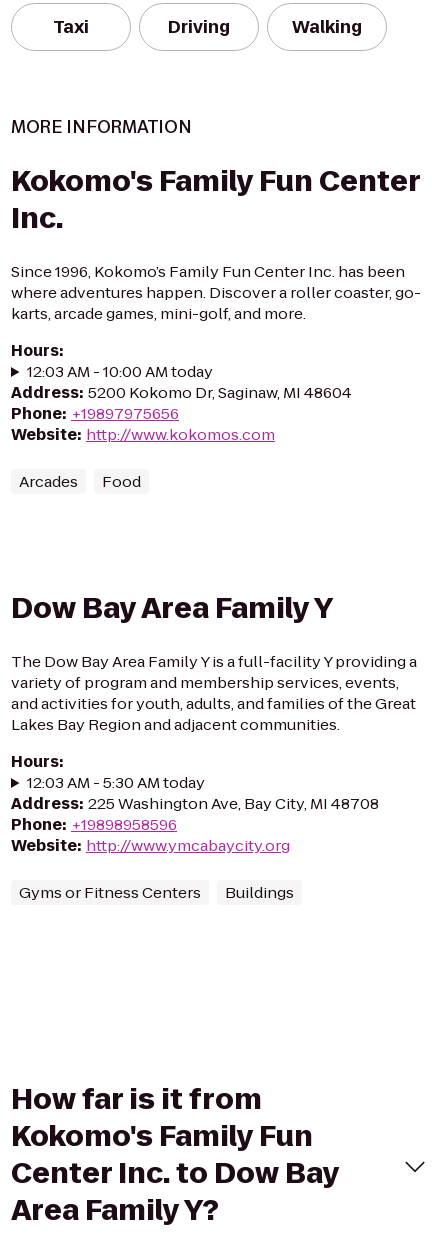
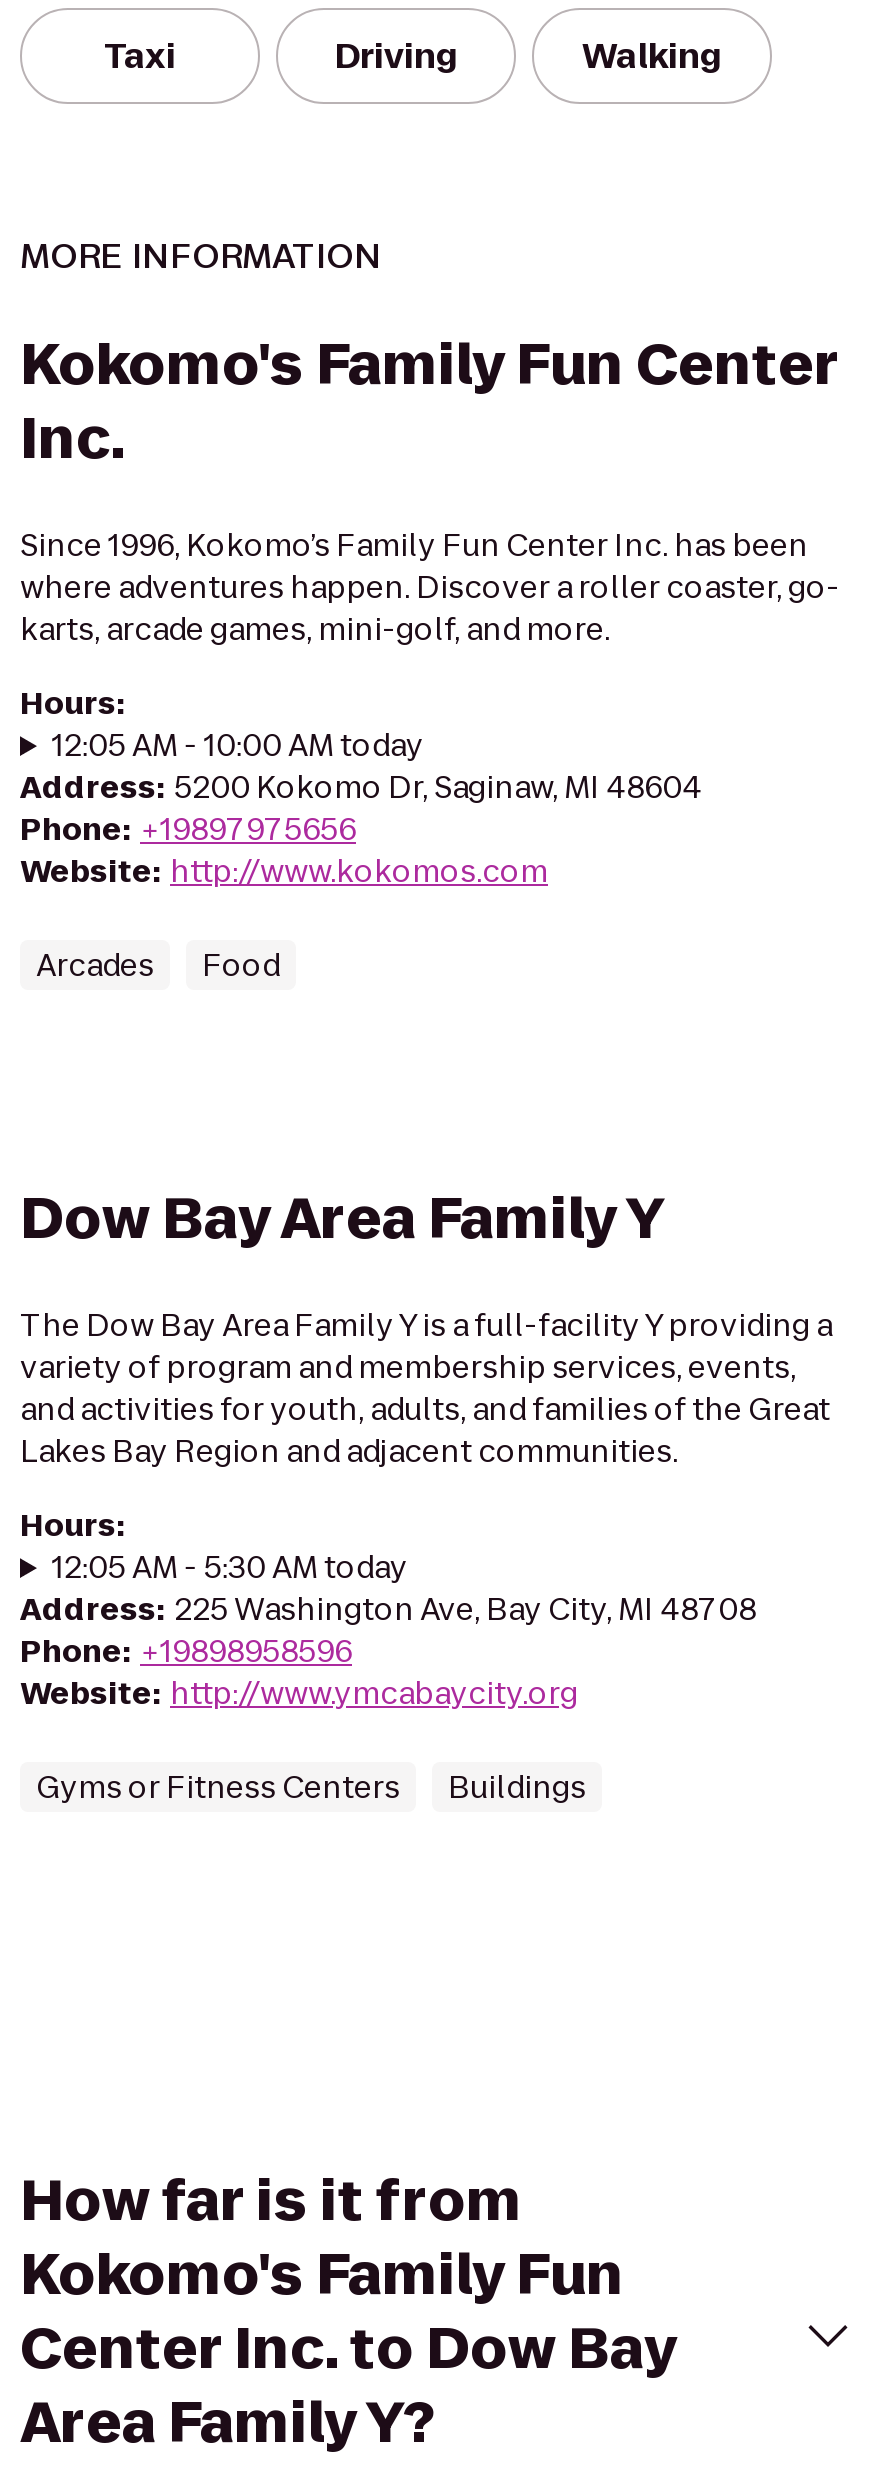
- 12:03 AM - 10:00 AM today
+ 12:05 AM - 10:00 AM today

- 12:03 AM - 5:30 AM today
+ 12:05 AM - 5:30 AM today
